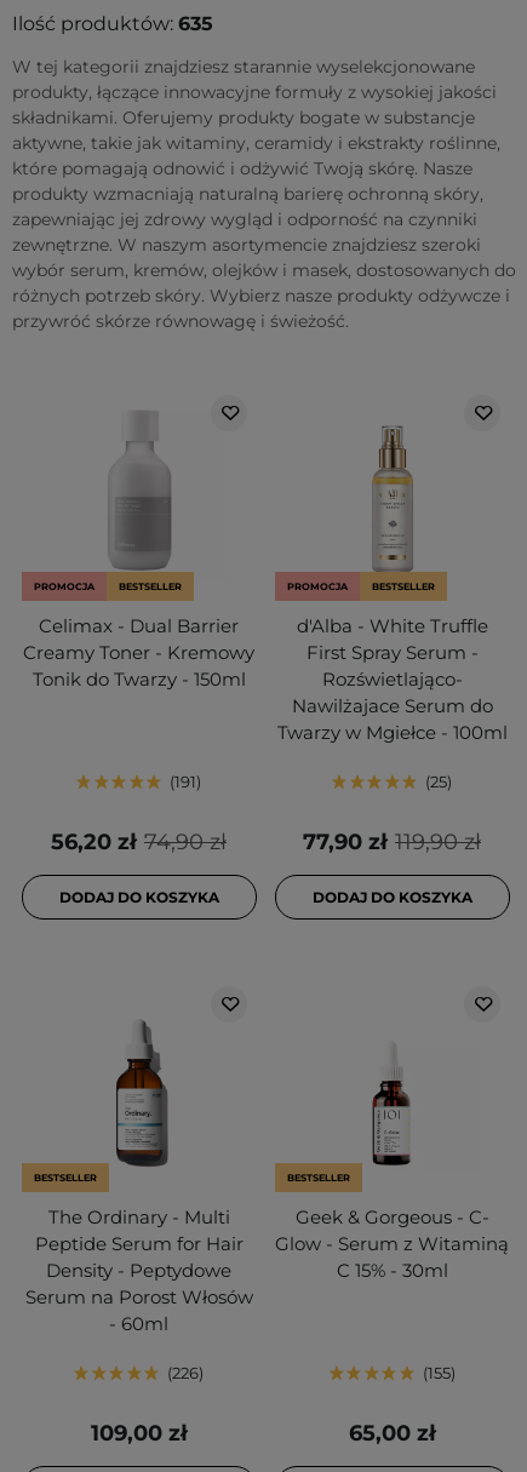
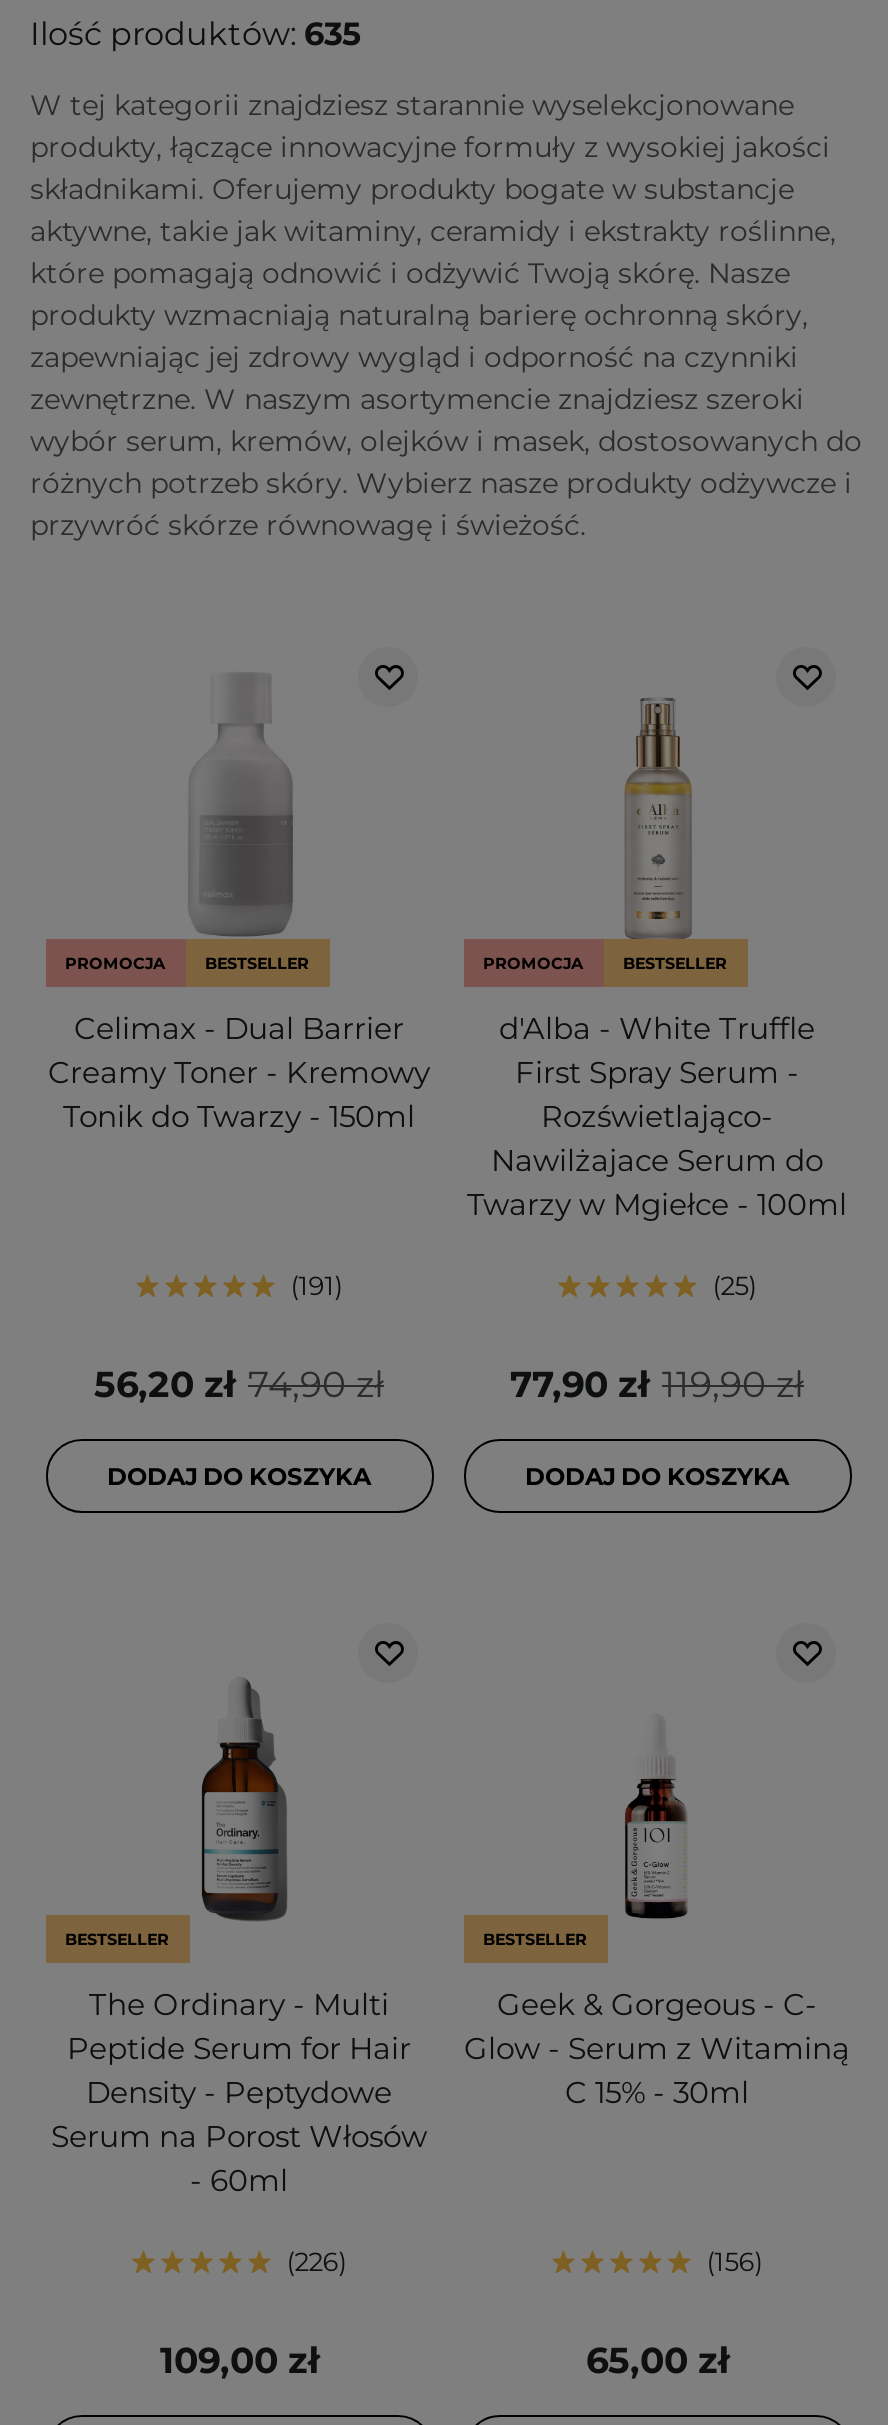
- 155
+ 156
